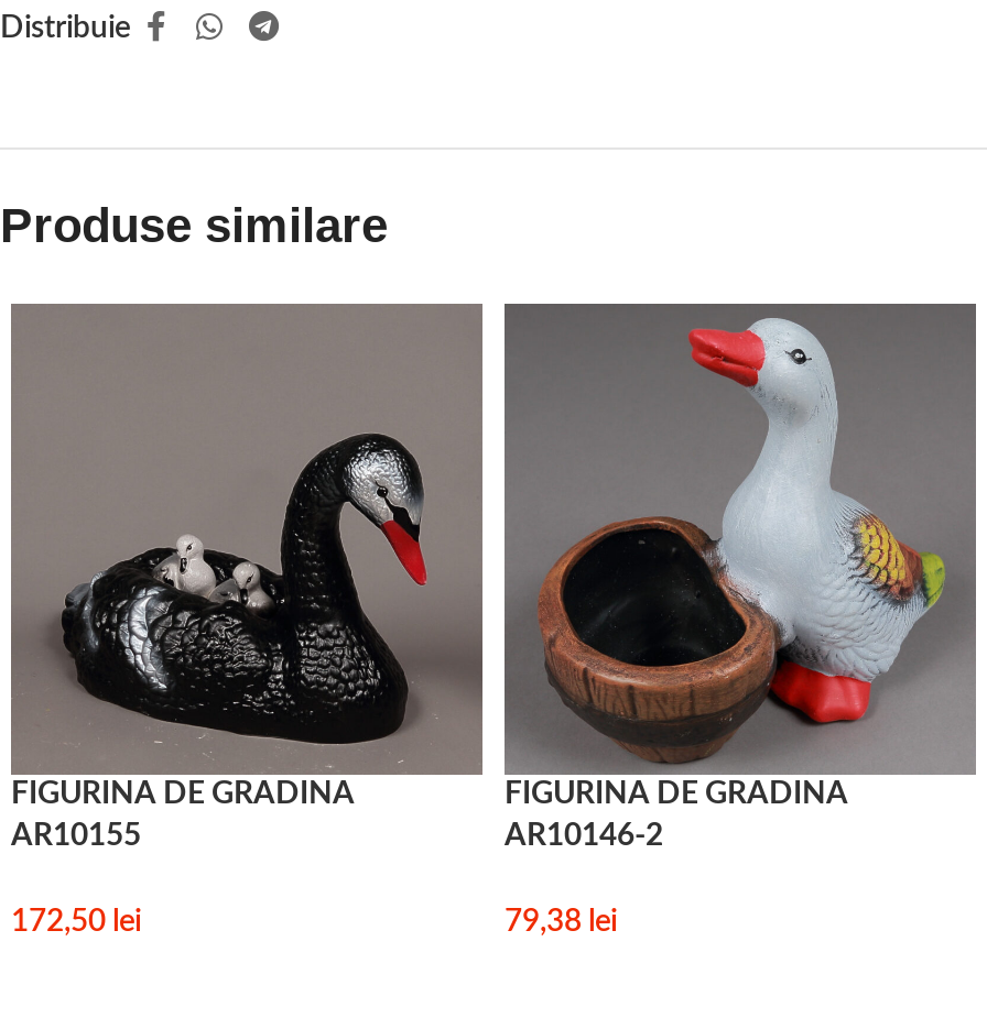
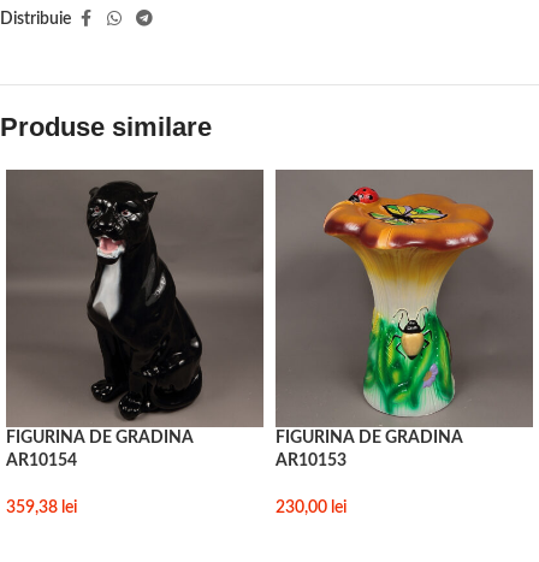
- [image]
- AR10155
+ [image]
+ AR10154

- [image]
- AR10146-2
+ [image]
+ AR10153

- 172,50 lei
+ 359,38 lei

- 79,38 lei
+ 230,00 lei
